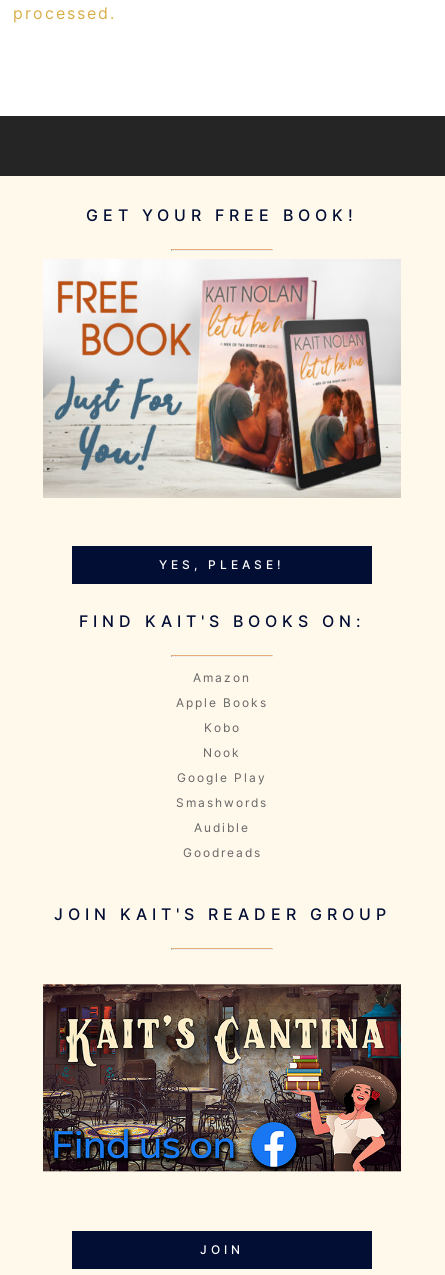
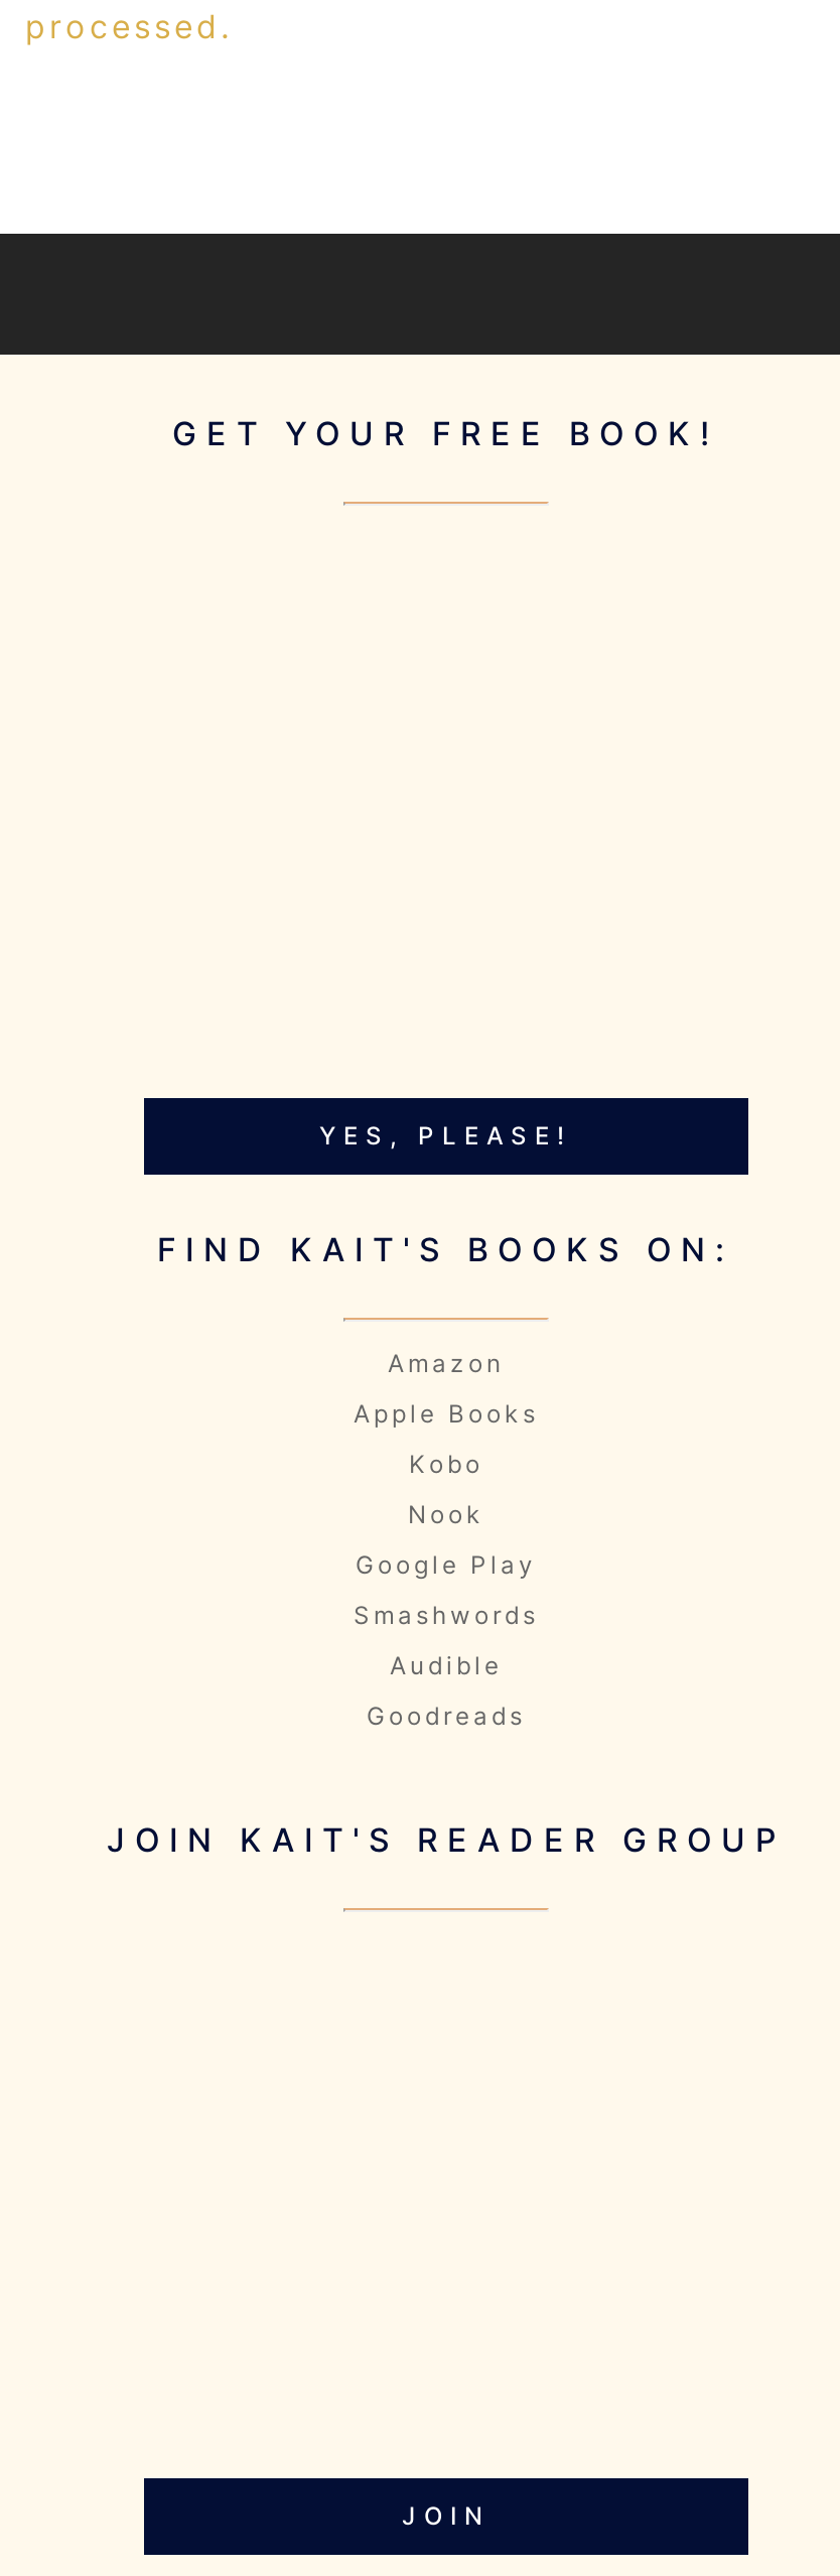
- [image]

- [image]
